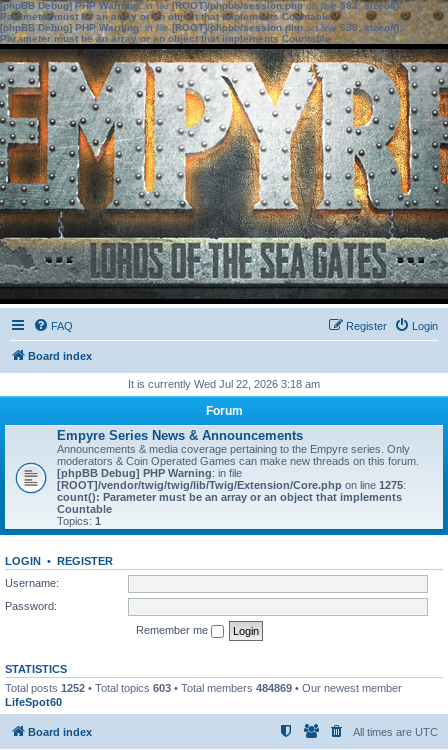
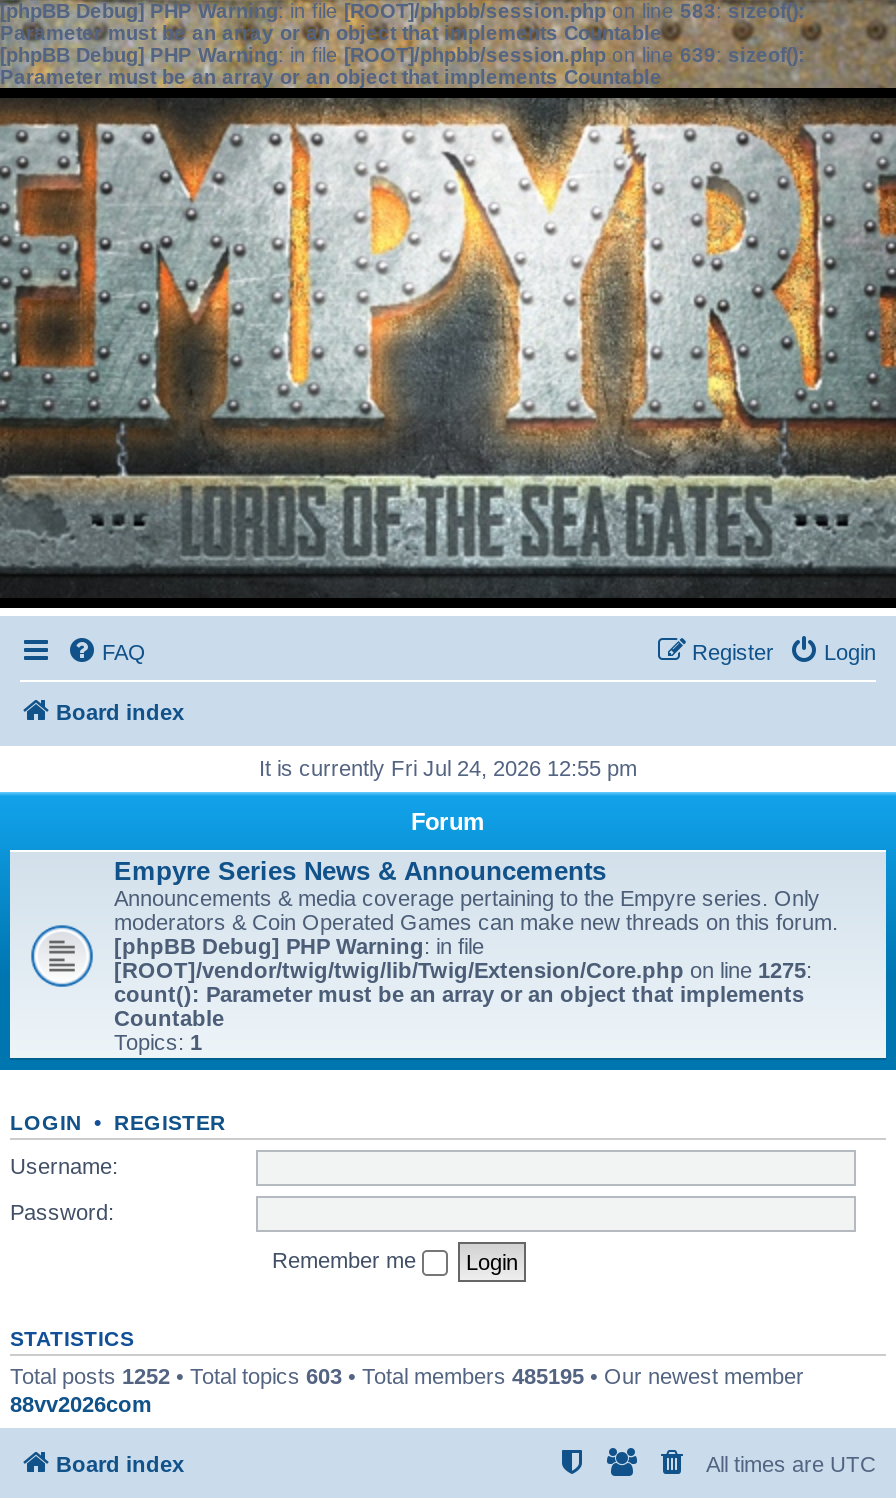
- It is currently Wed Jul 22, 2026 3:18 am
+ It is currently Fri Jul 24, 2026 12:55 pm

- Total posts 1252 • Total topics 603 • Total members 484869 • Our newest member
- LifeSpot60
+ Total posts 1252 • Total topics 603 • Total members 485195 • Our newest member
+ 88vv2026com
